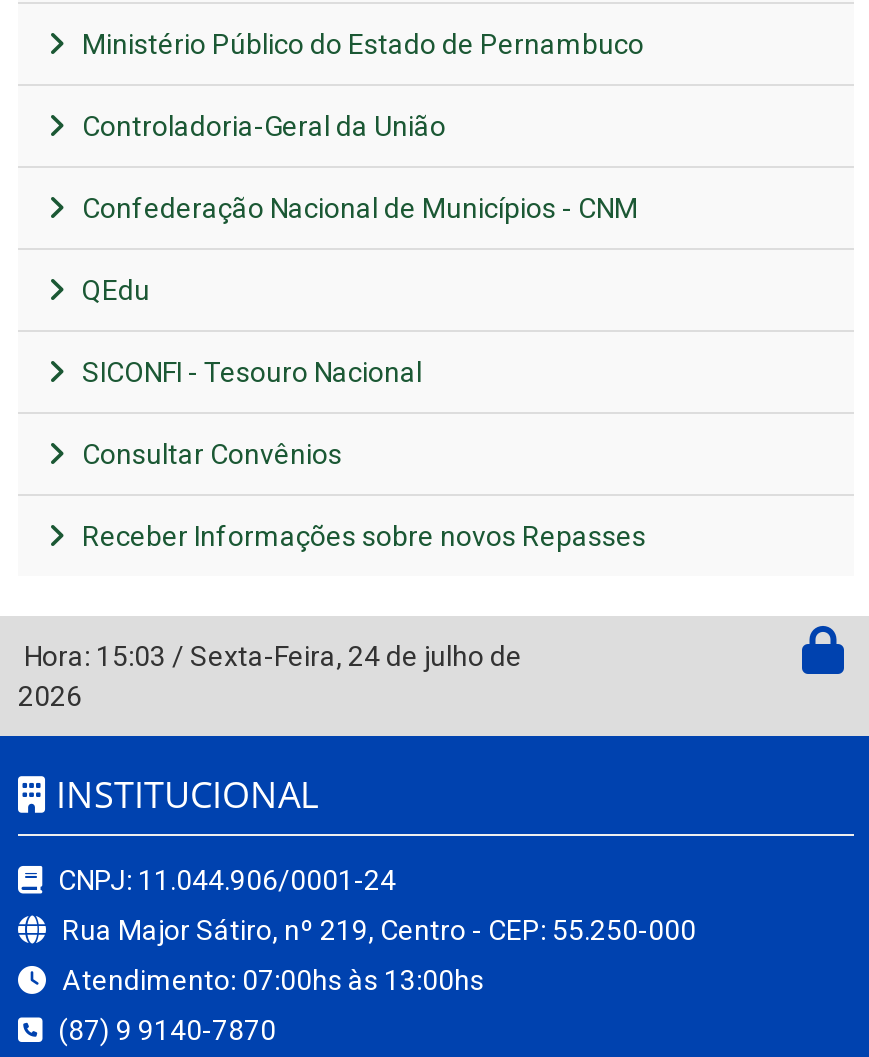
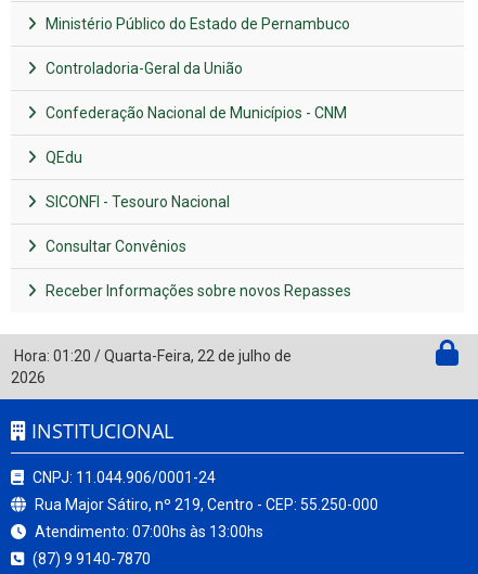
- Hora: 15:03 / Sexta-Feira, 24 de julho de
+ Hora: 01:20 / Quarta-Feira, 22 de julho de
